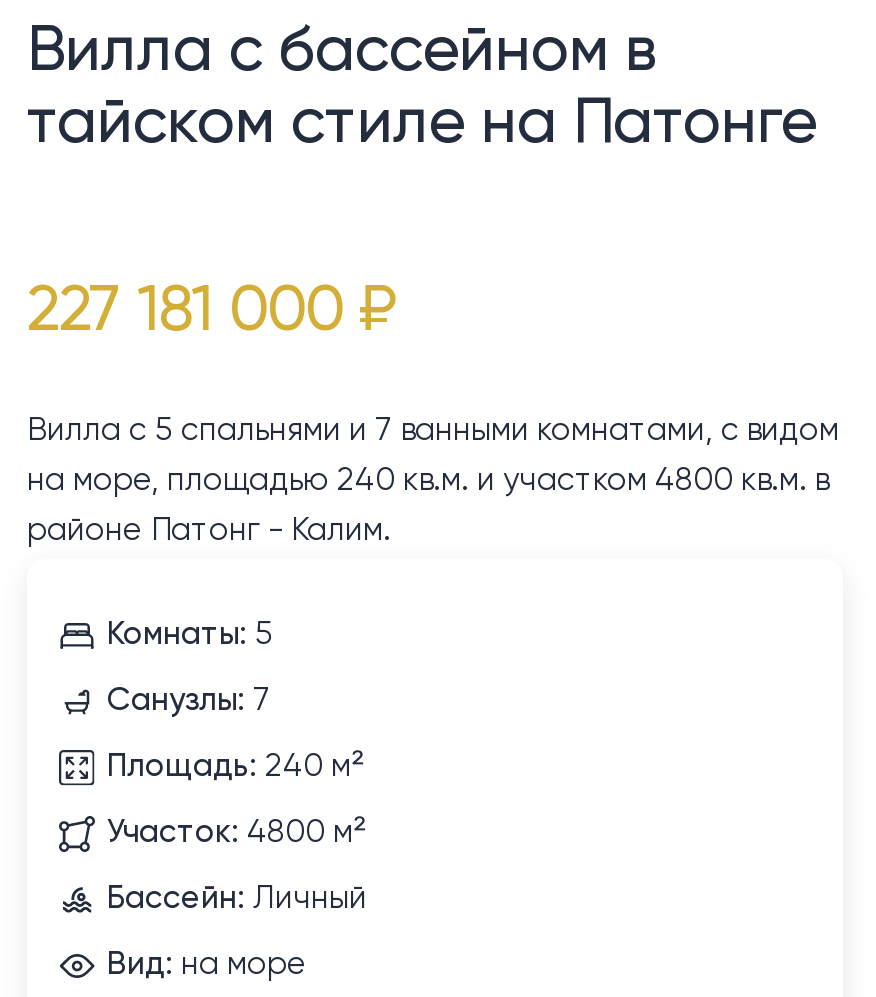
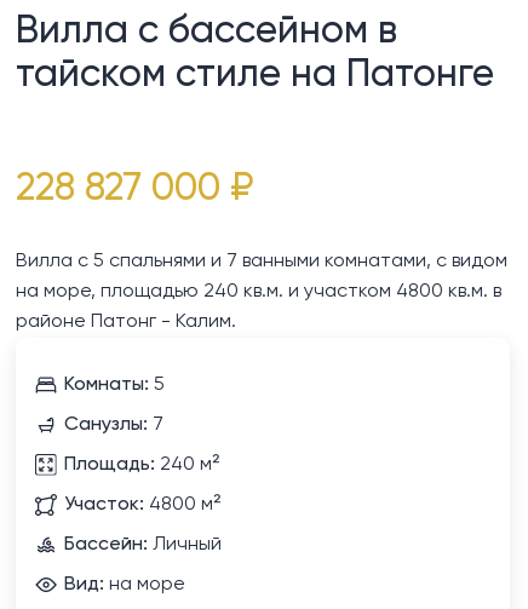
- 227 181 000 ₽
+ 228 827 000 ₽
